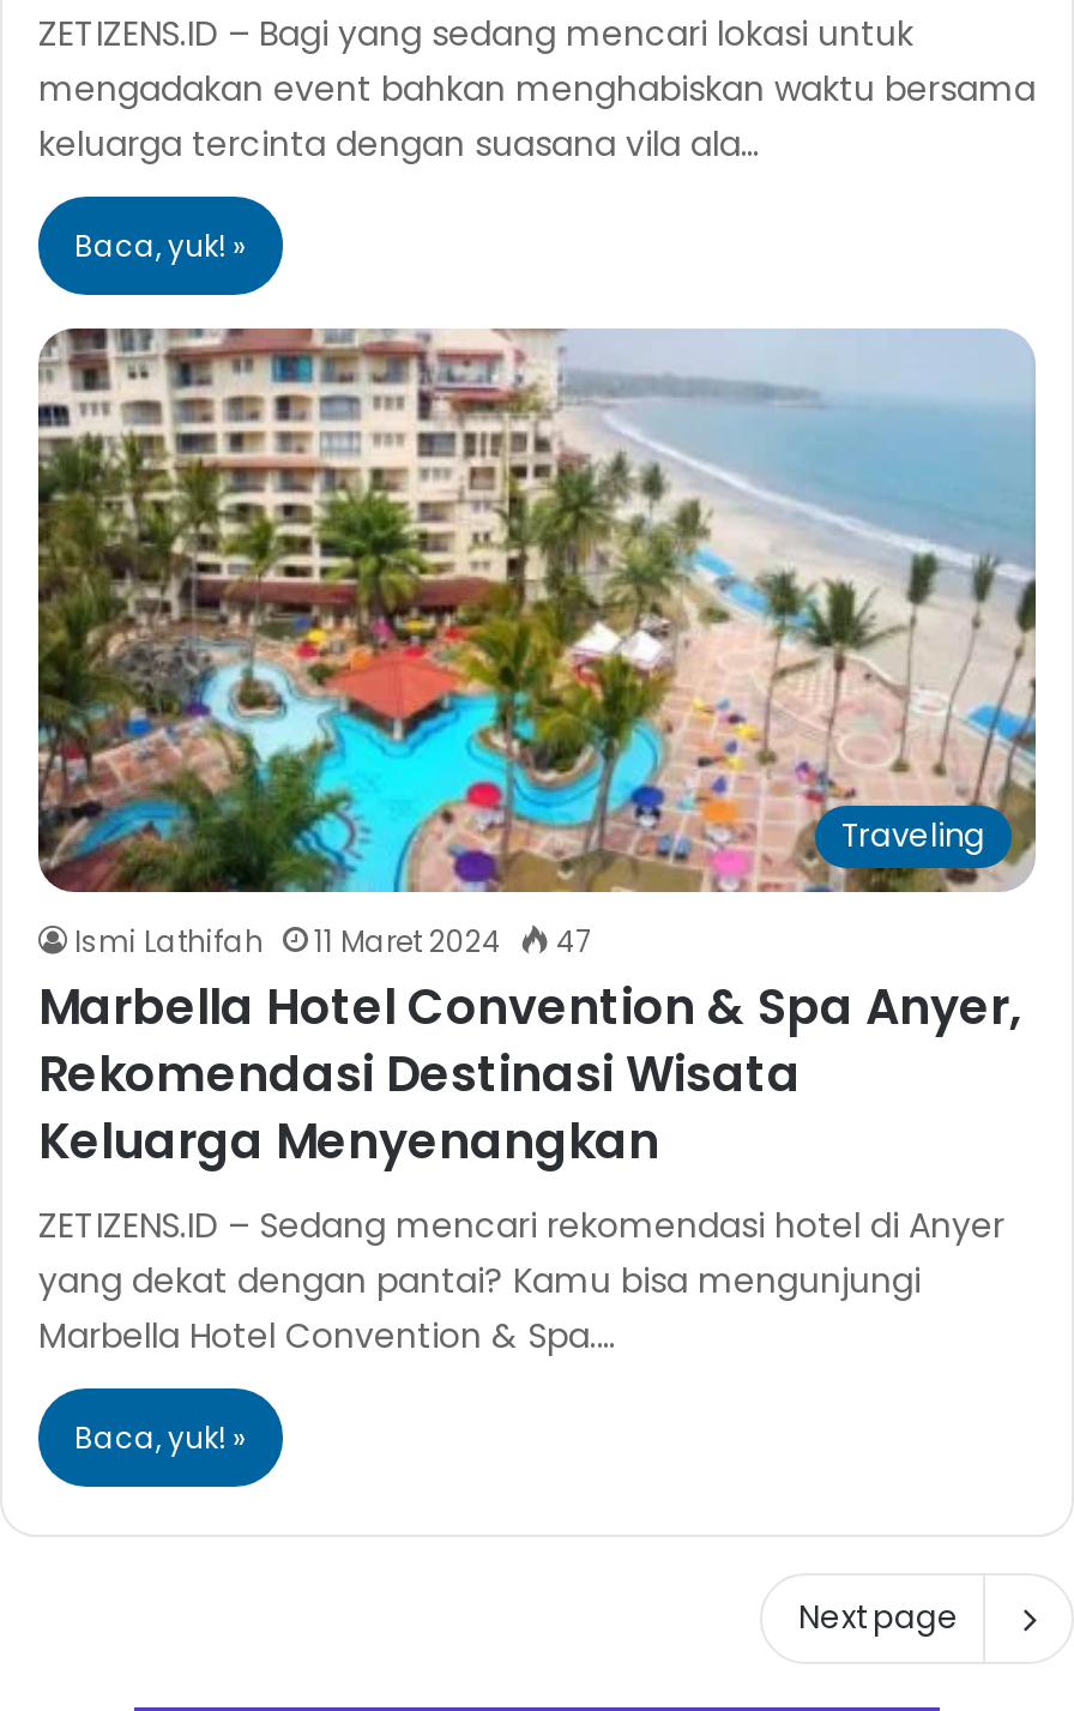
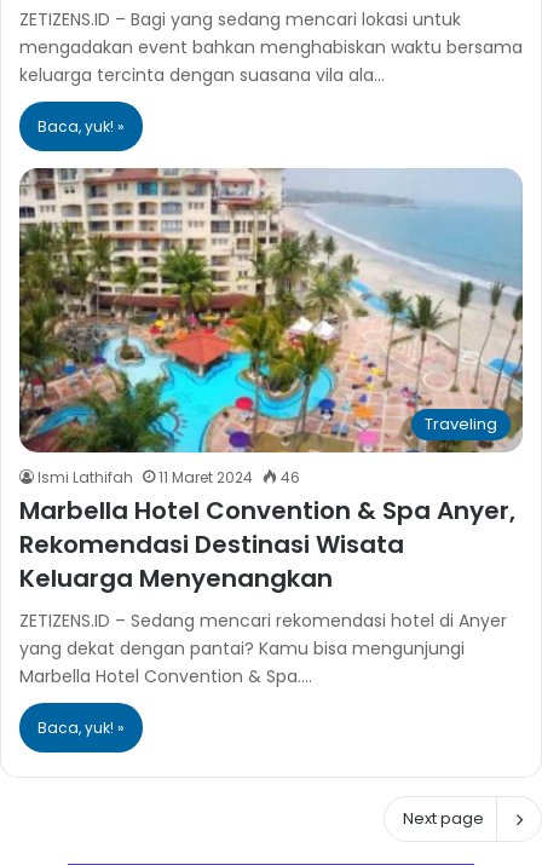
- Ismi Lathifah 11 Maret 2024 47
+ Ismi Lathifah 11 Maret 2024 46
